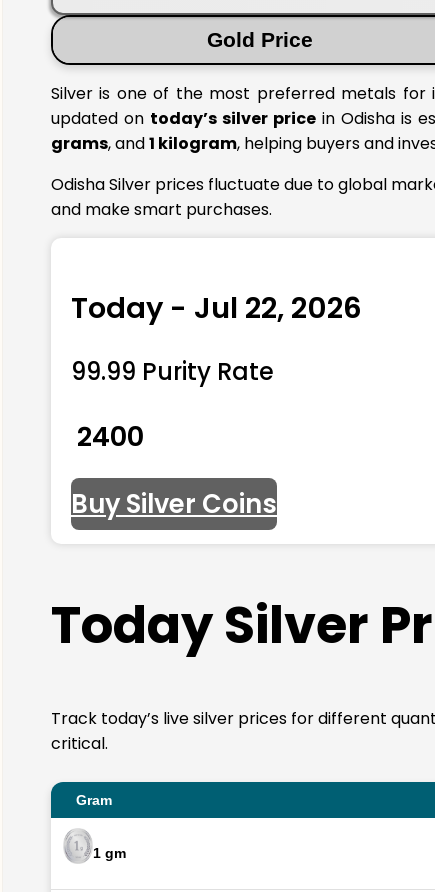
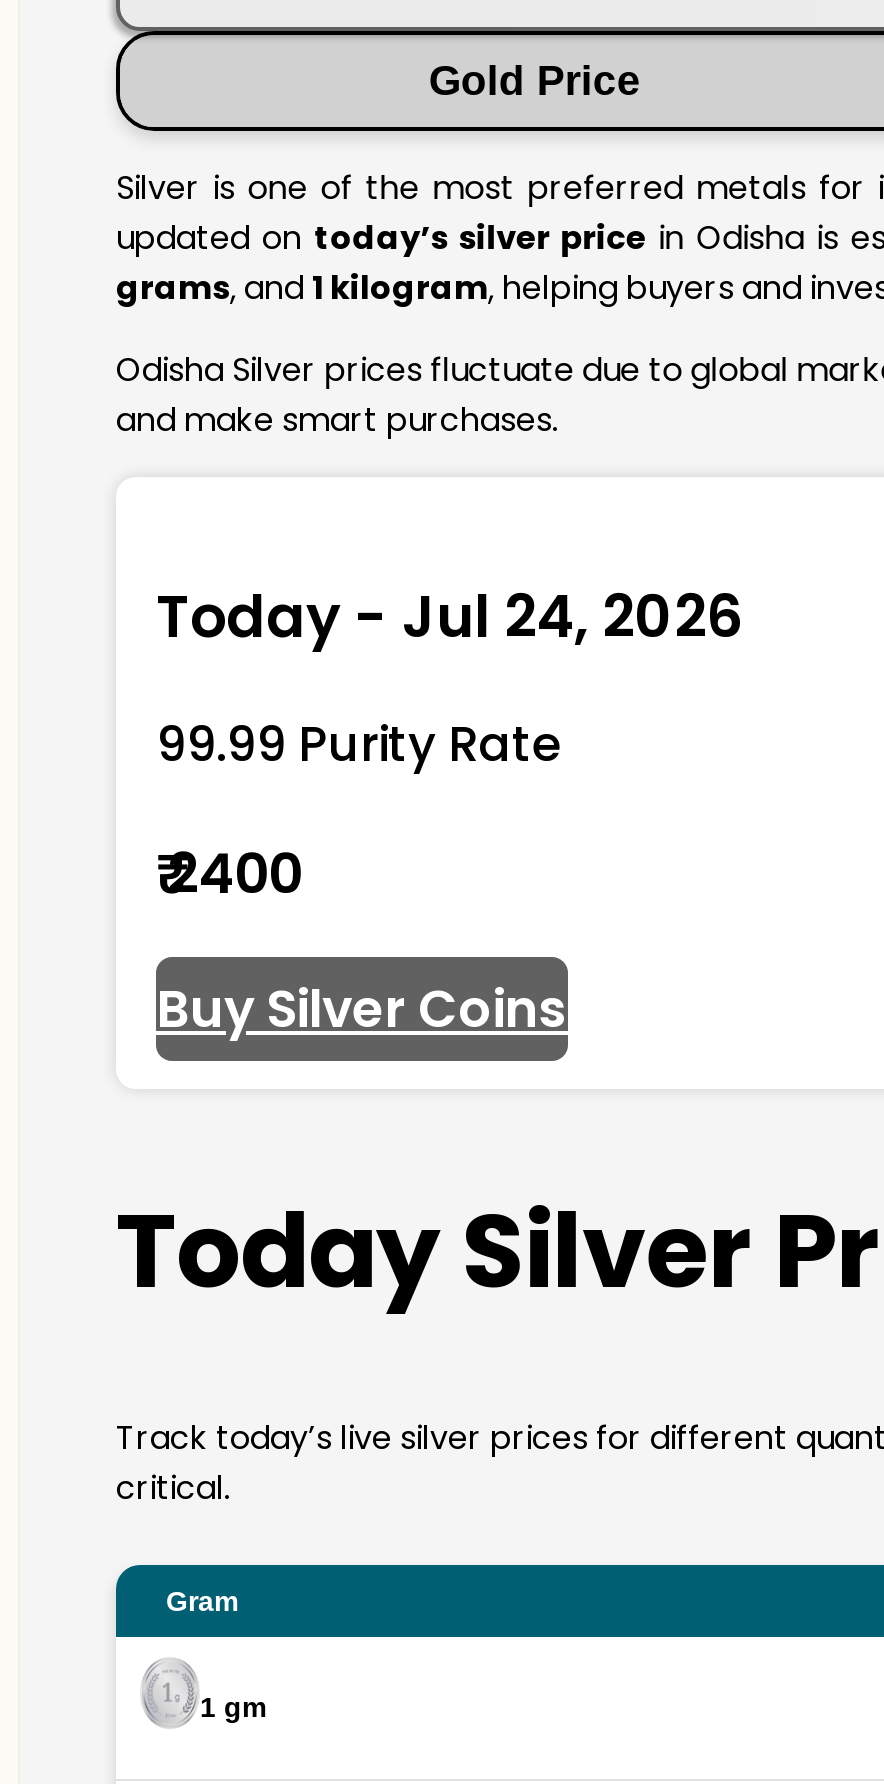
- Today - Jul 22, 2026
+ Today - Jul 24, 2026
